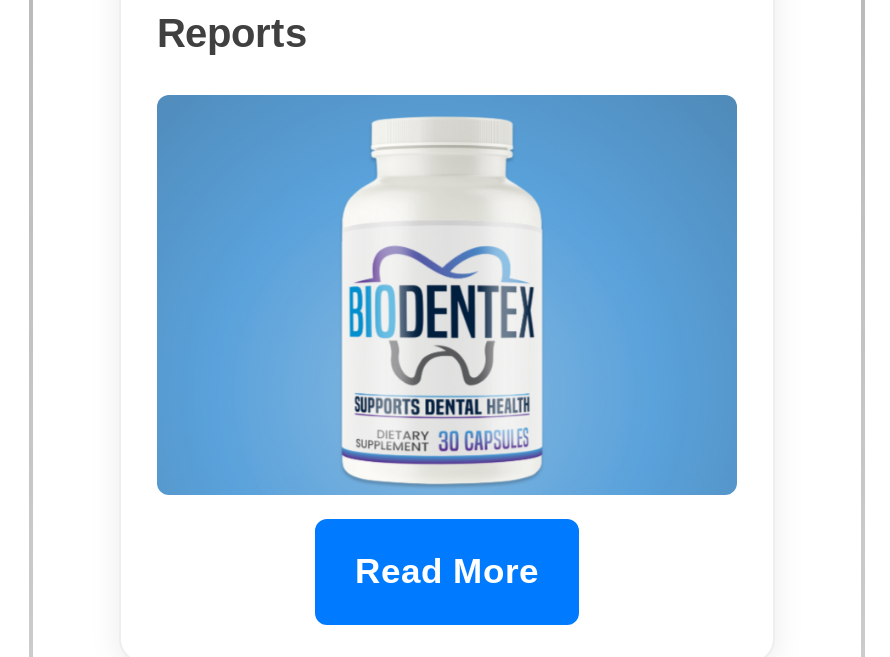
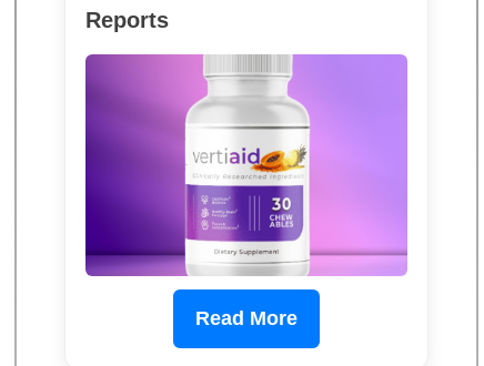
- [image]
+ [image]
